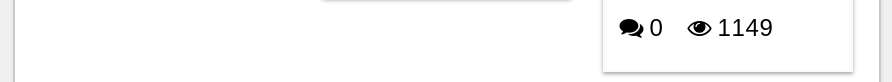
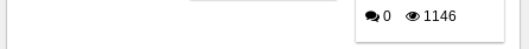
- 0 1149
+ 0 1146
